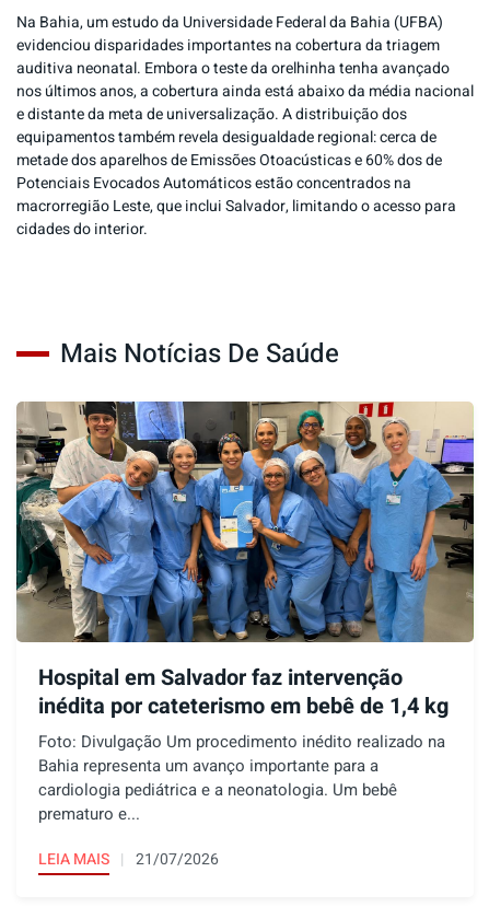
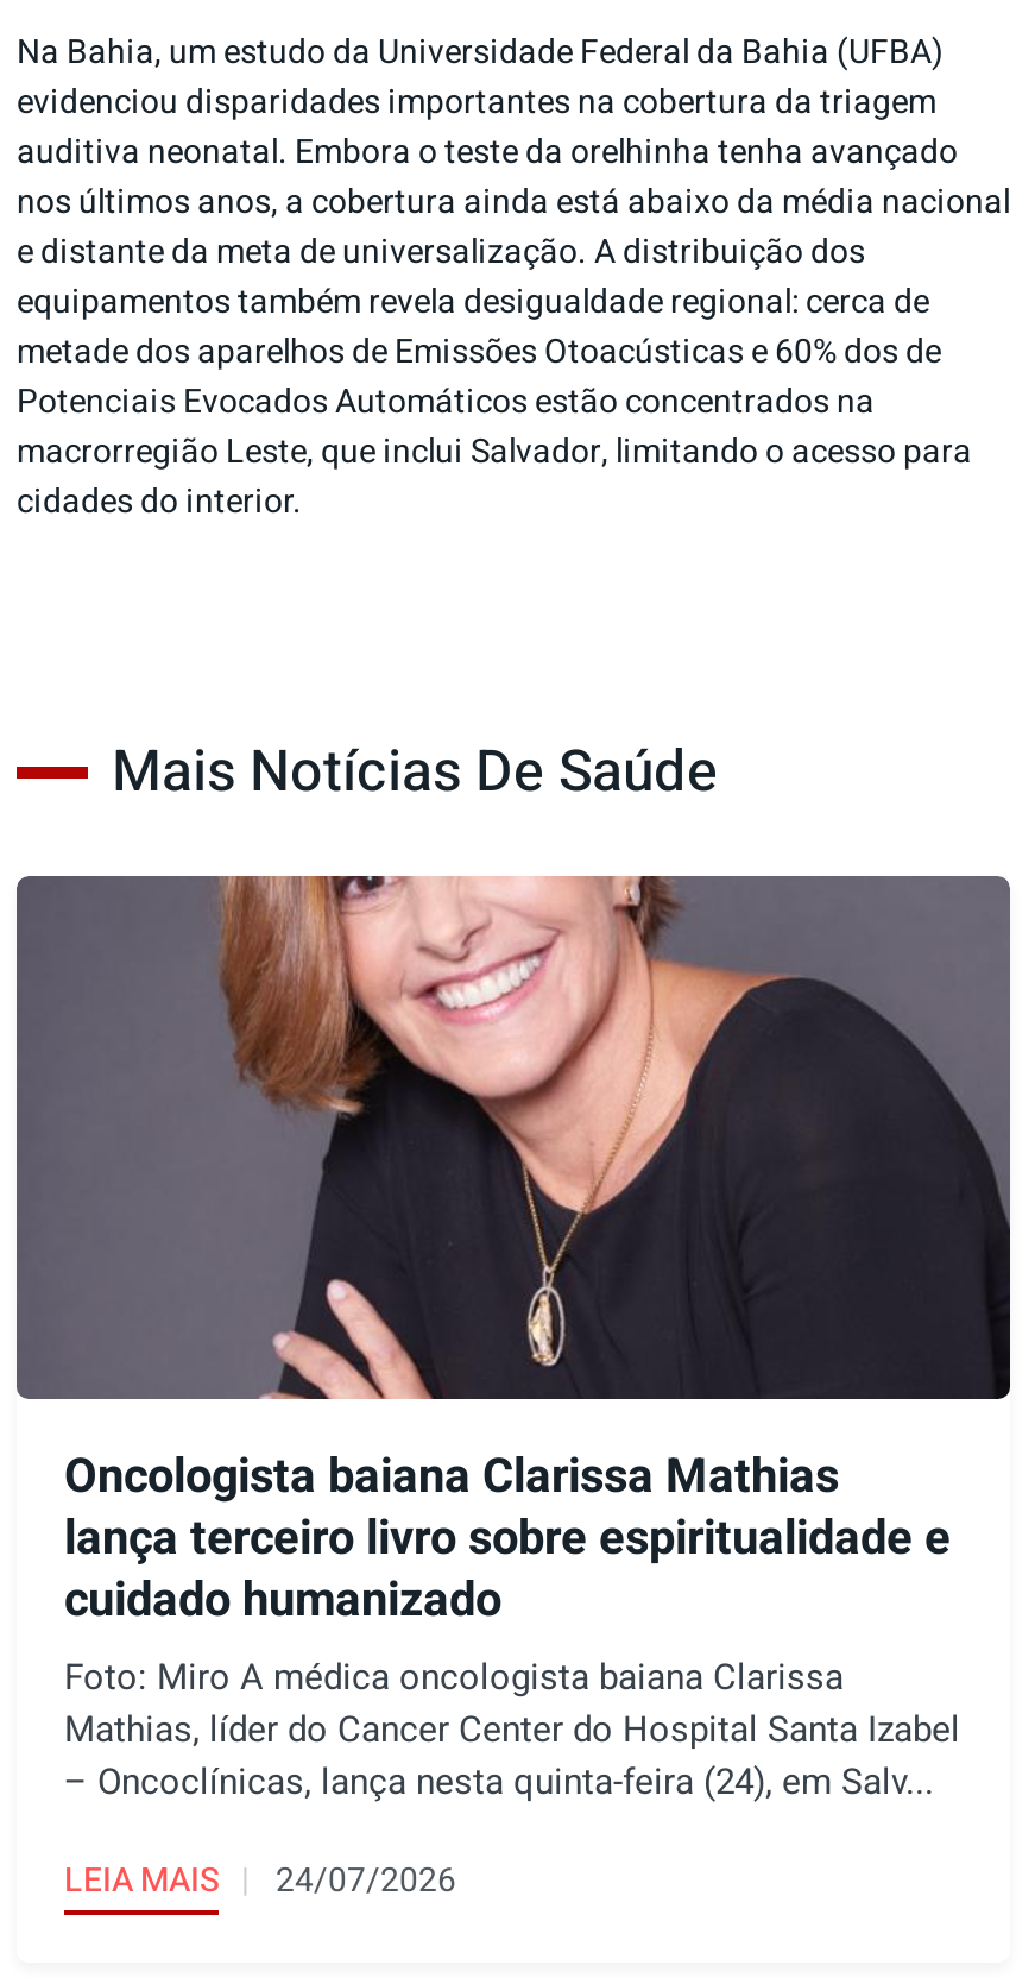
- [image]
- Hospital em Salvador faz intervenção
- inédita por cateterismo em bebê de 1,4 kg
- Foto: Divulgação Um procedimento inédito realizado na
- Bahia representa um avanço importante para a
- cardiologia pediátrica e a neonatologia. Um bebê
- prematuro e...
+ [image]
+ Oncologista baiana Clarissa Mathias
+ lança terceiro livro sobre espiritualidade e
+ cuidado humanizado
+ Foto: Miro A médica oncologista baiana Clarissa
+ Mathias, líder do Cancer Center do Hospital Santa Izabel
+ – Oncoclínicas, lança nesta quinta-feira (24), em Salv...

- LEIA MAIS 21/07/2026
+ LEIA MAIS 24/07/2026
